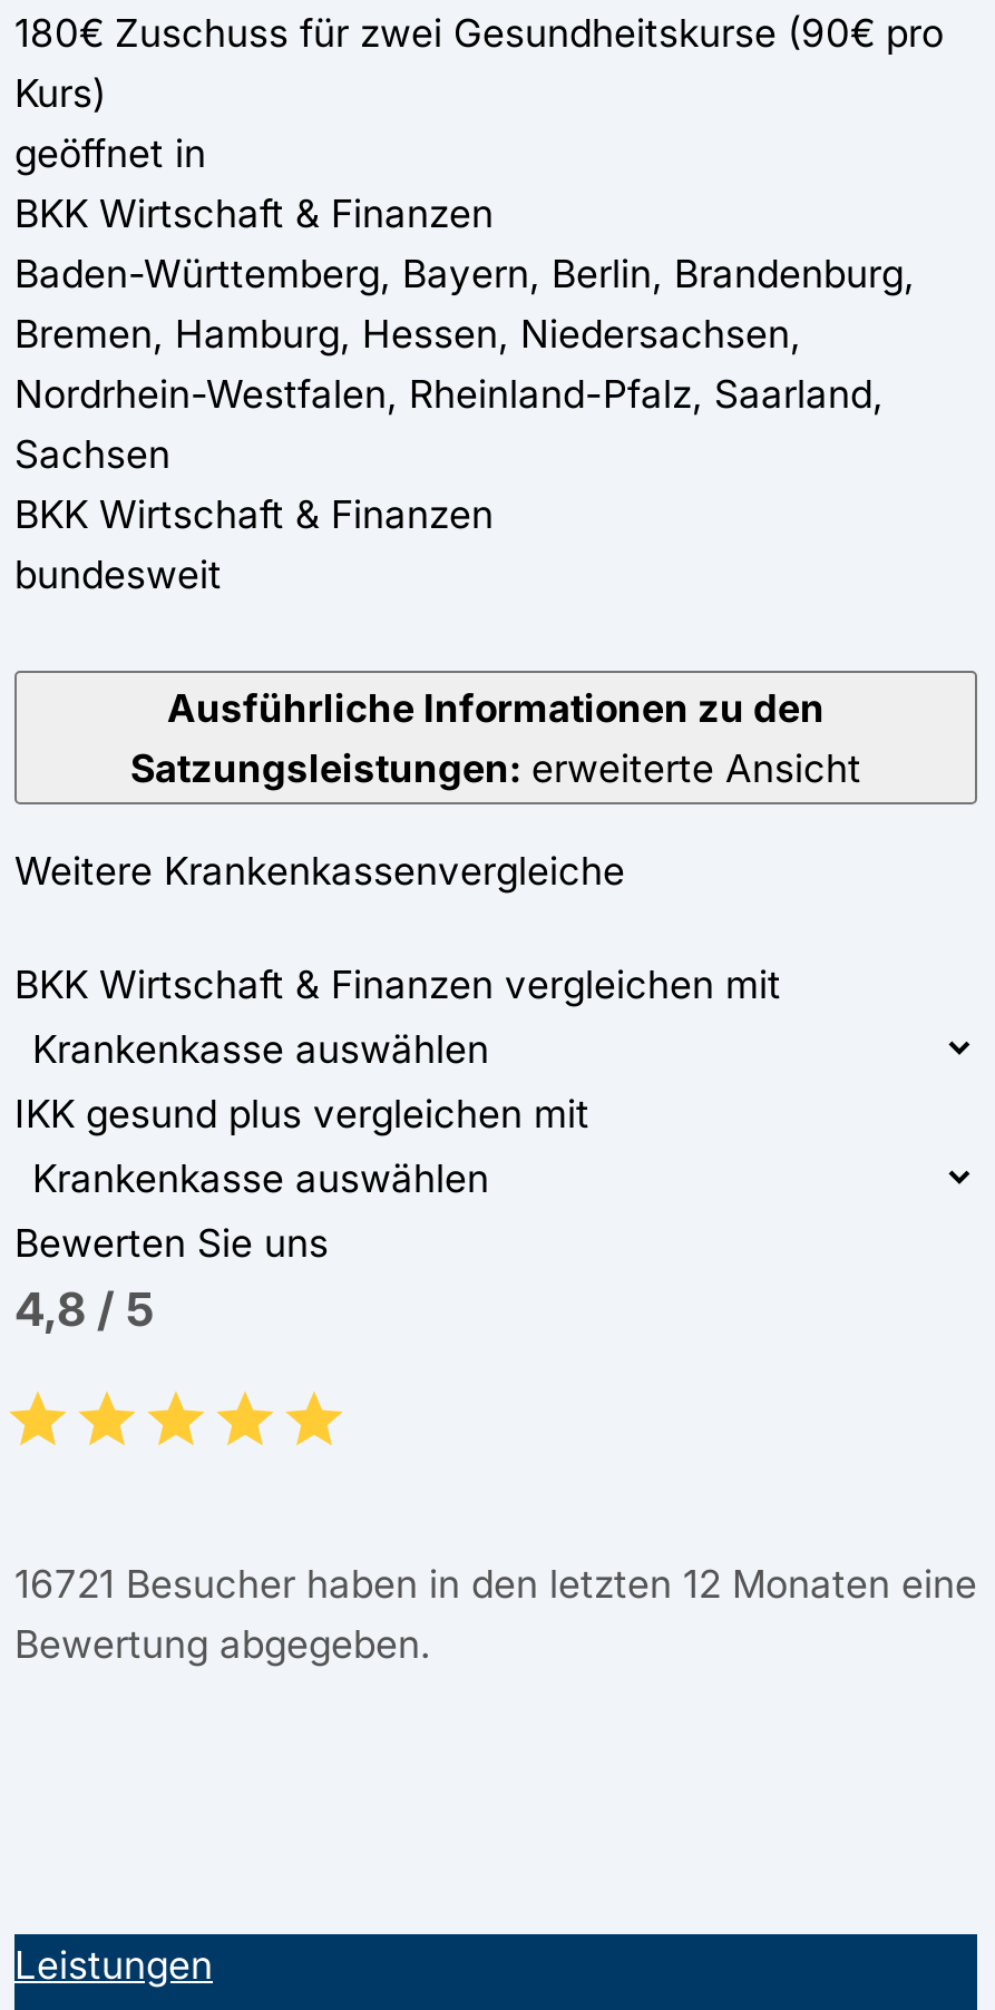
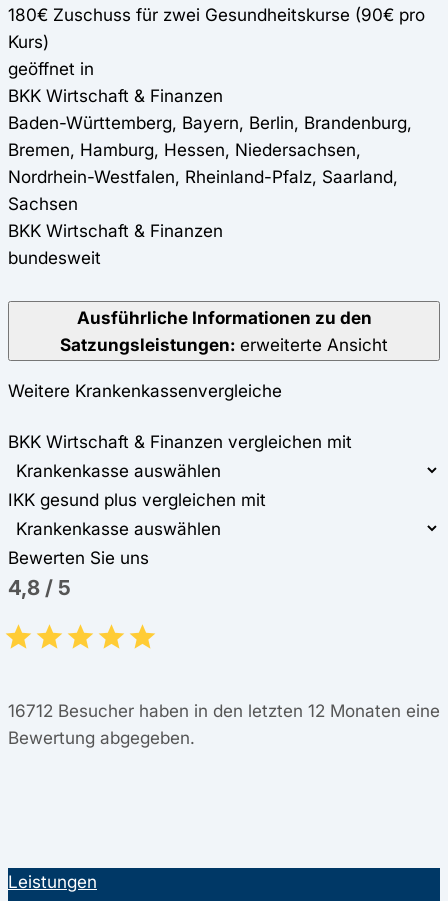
- 16721 Besucher haben in den letzten 12 Monaten eine
+ 16712 Besucher haben in den letzten 12 Monaten eine
